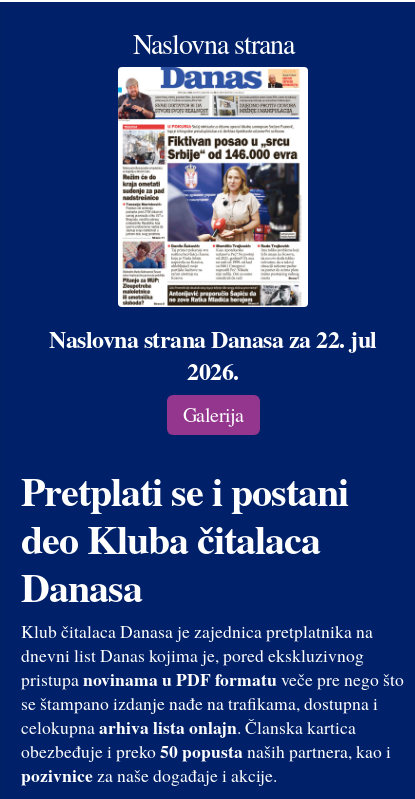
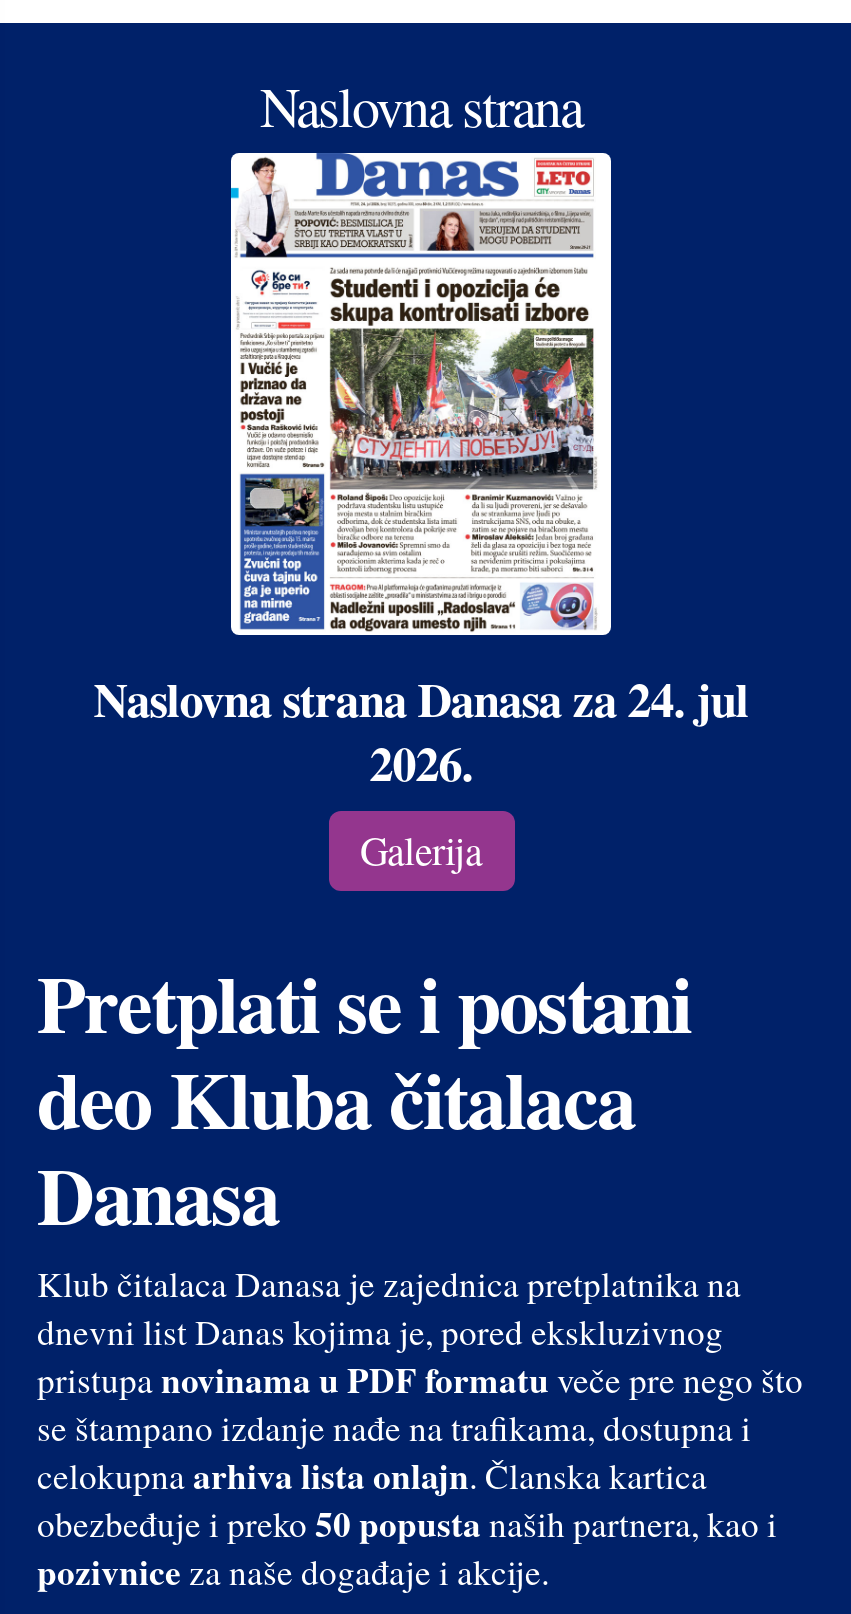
- [image]
- Naslovna strana Danasa za 22. jul
+ [image]
+ Naslovna strana Danasa za 24. jul
